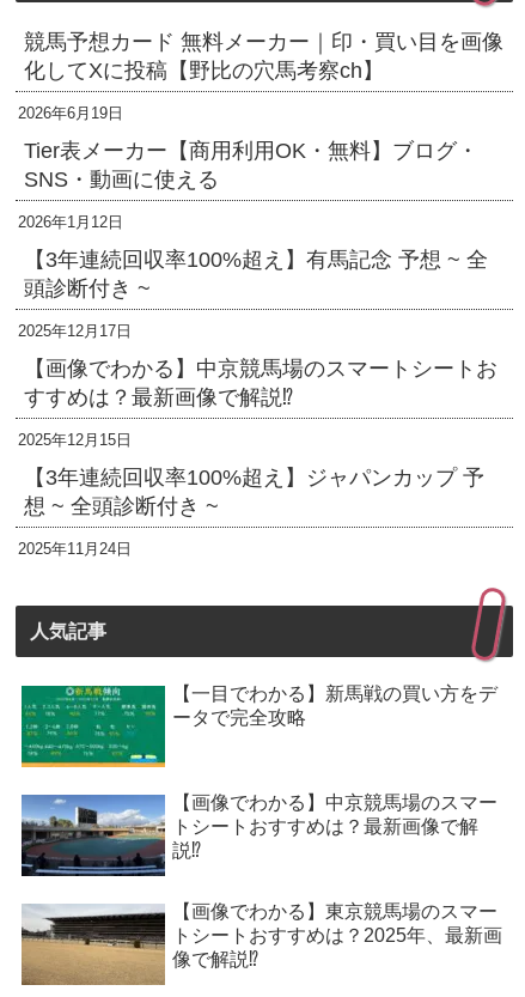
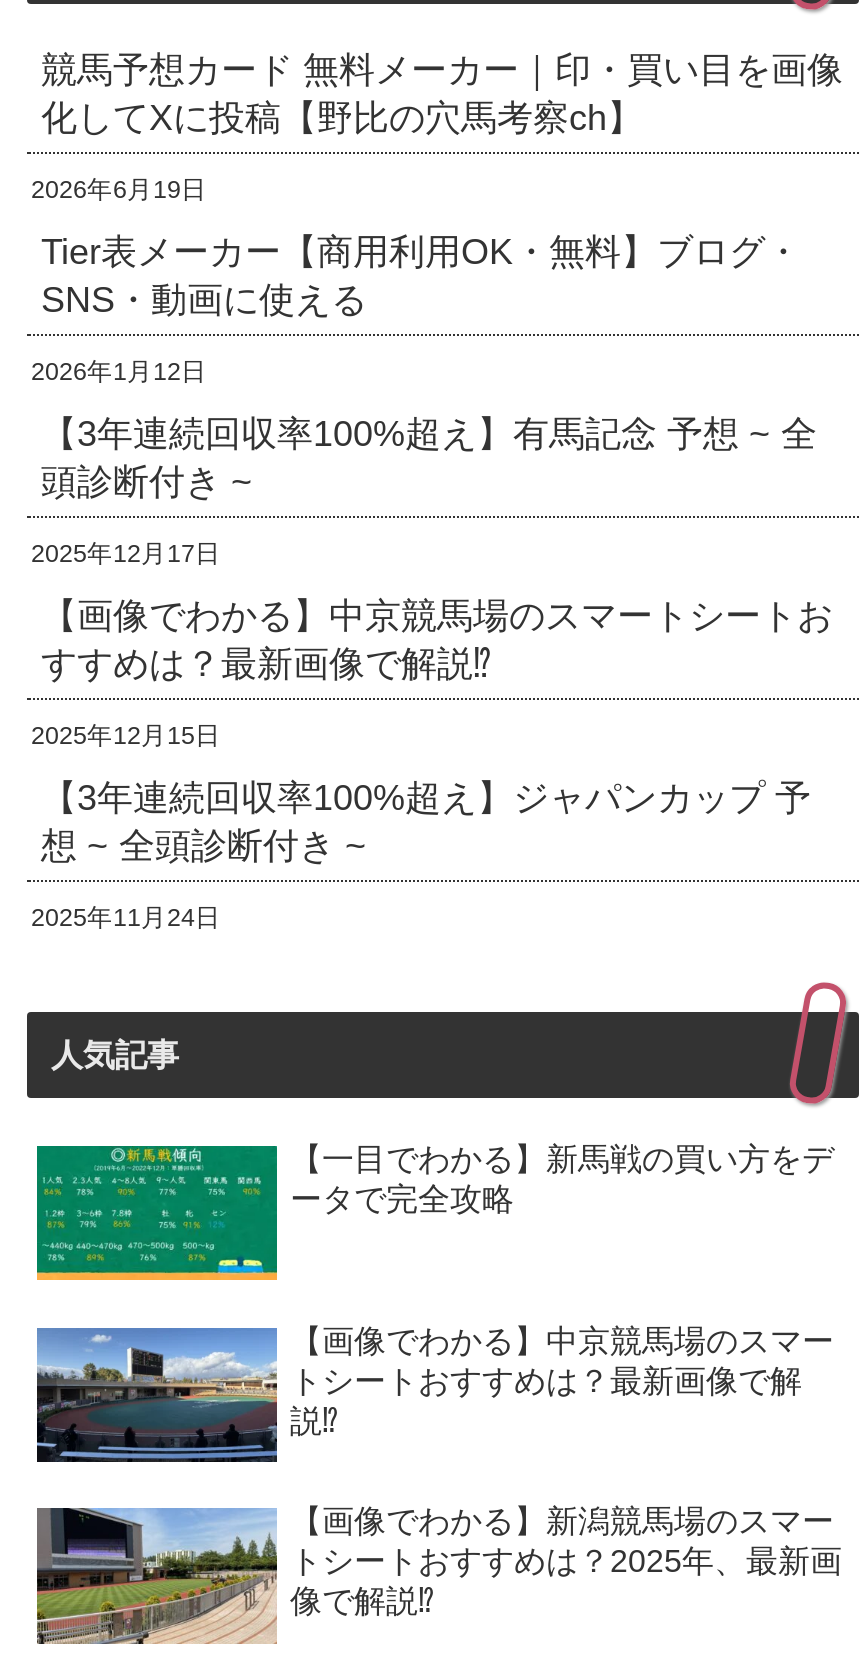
- [image]
- 【画像でわかる】東京競馬場のスマー
+ [image]
+ 【画像でわかる】新潟競馬場のスマー
